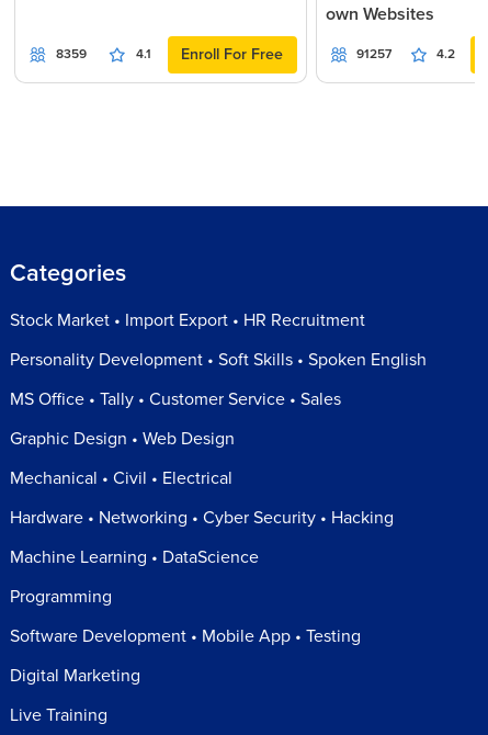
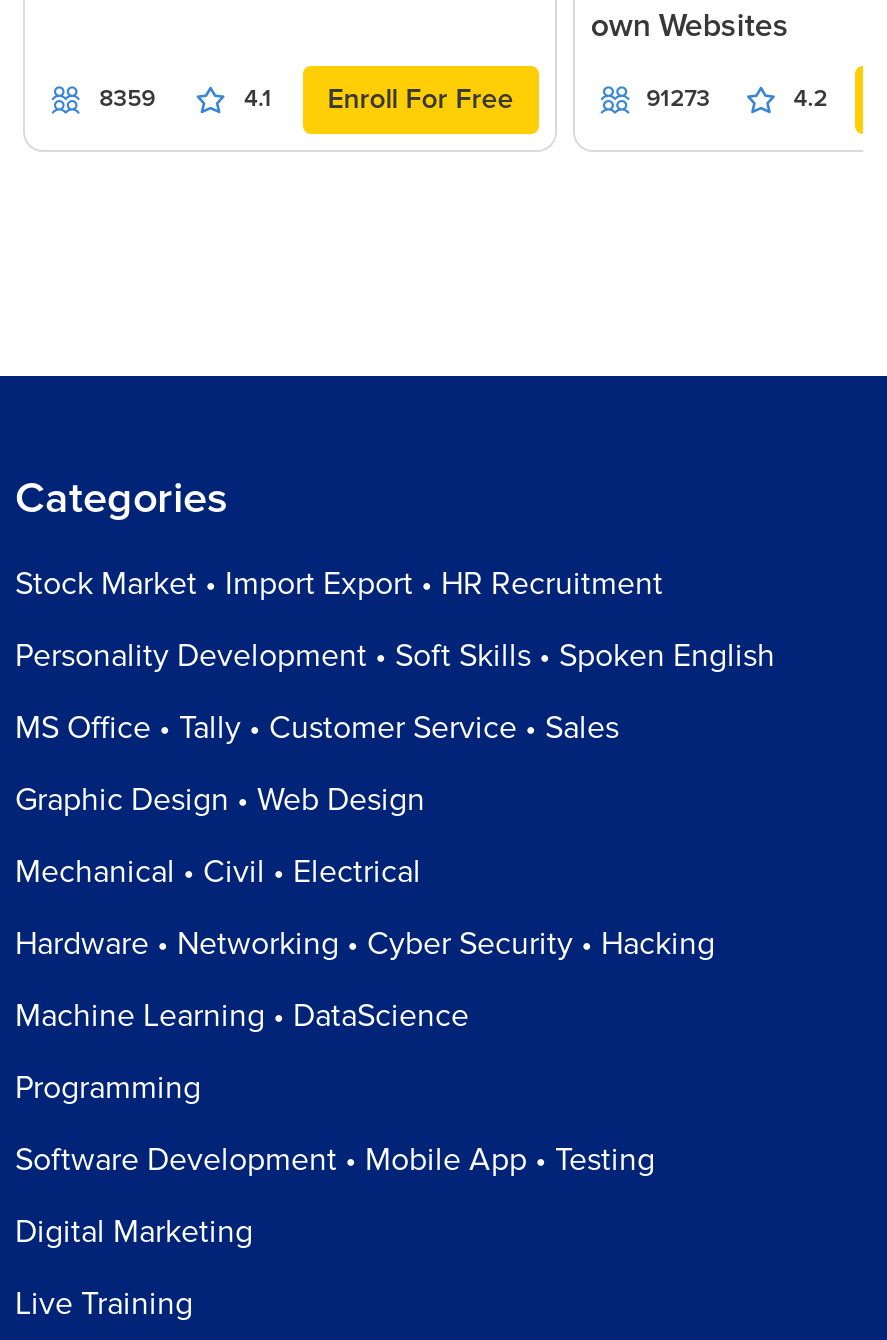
- 91257
+ 91273
